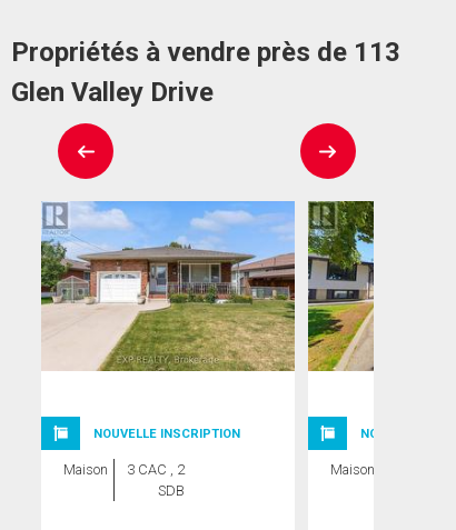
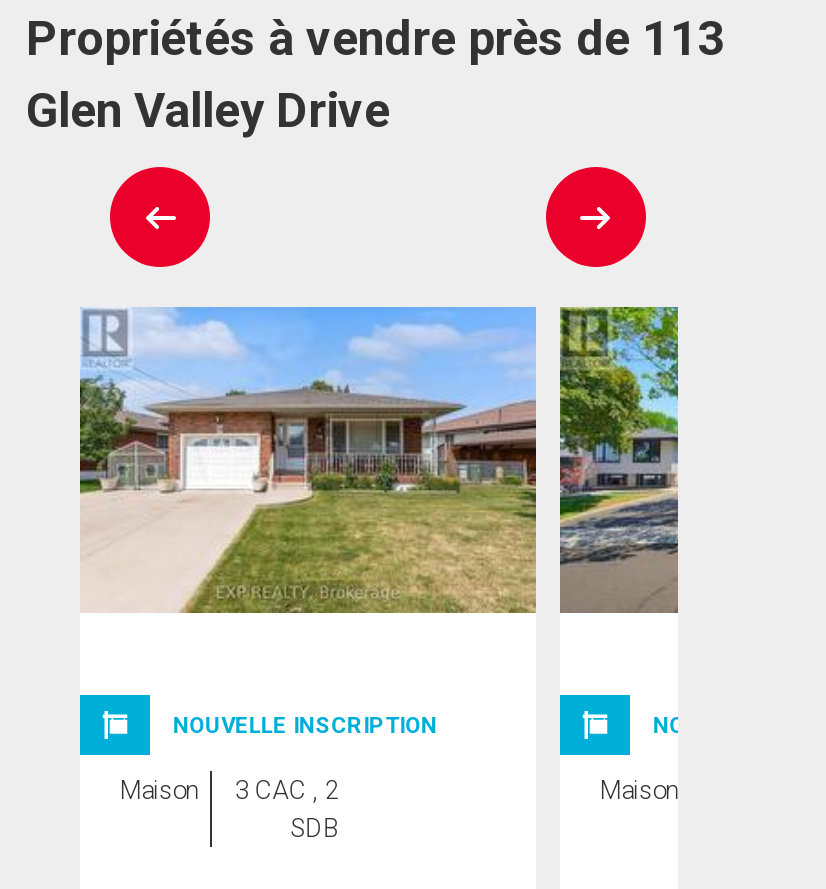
- [image]
+ [image]
